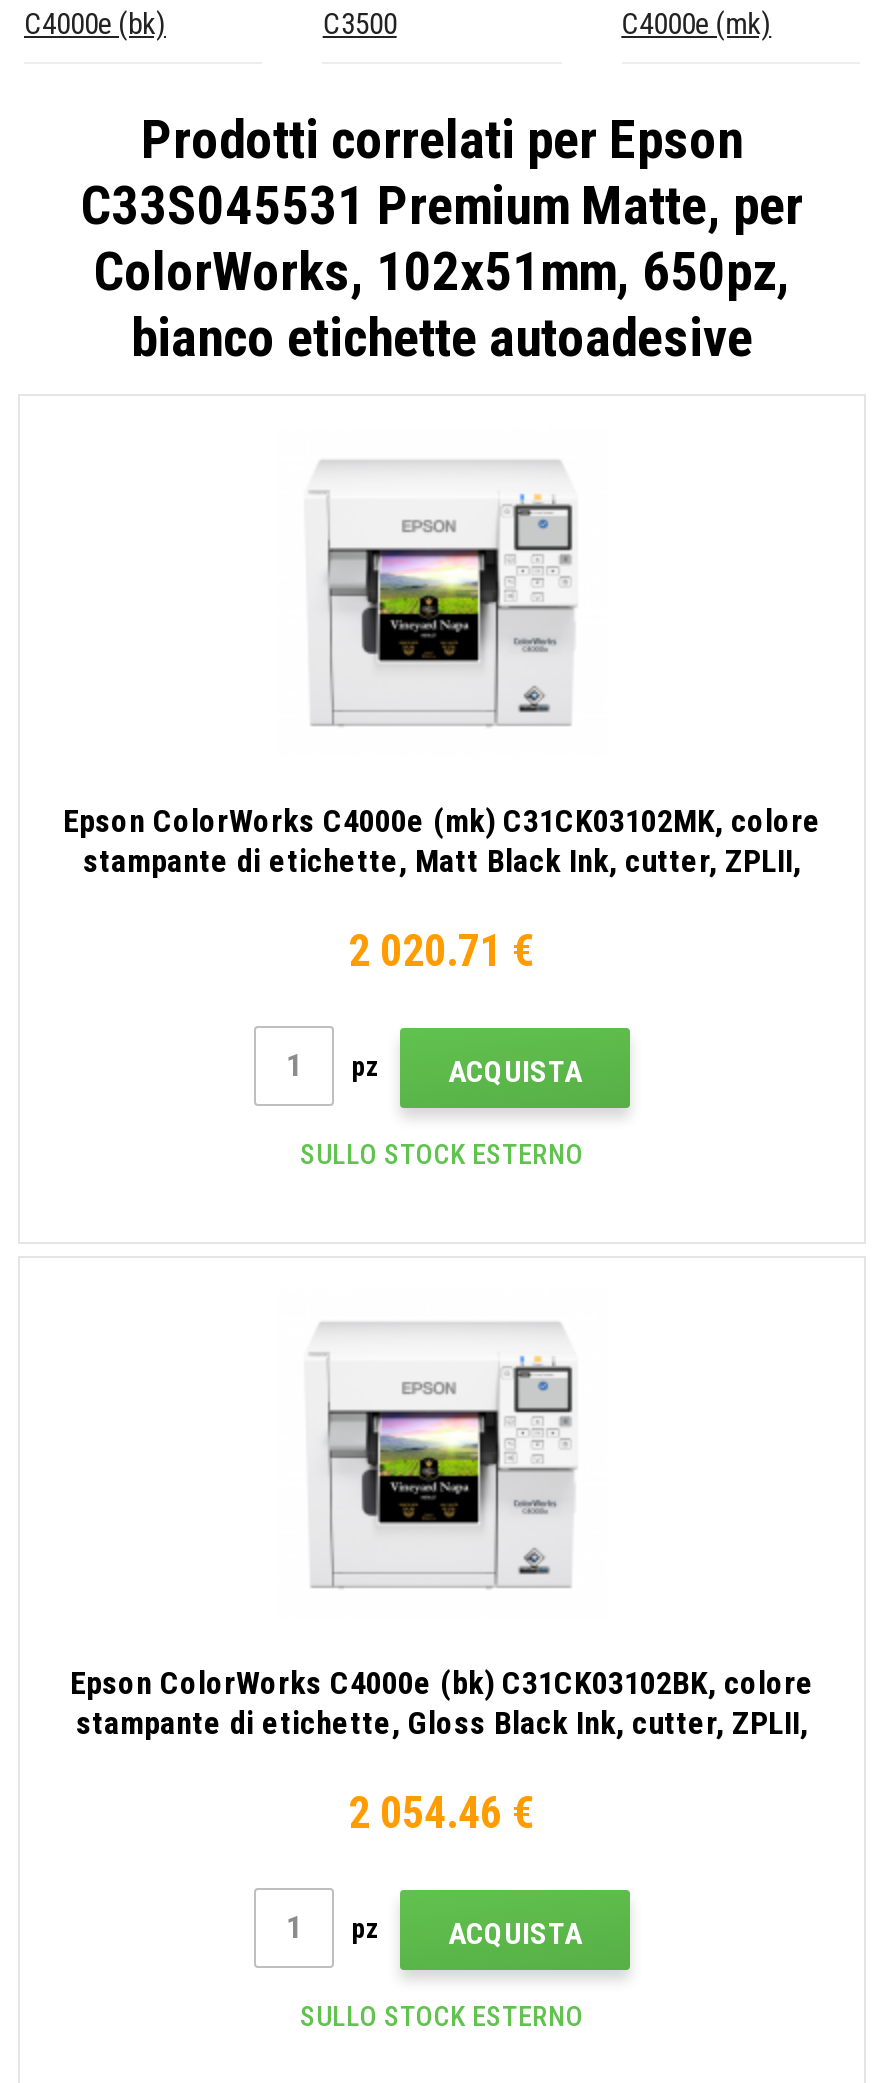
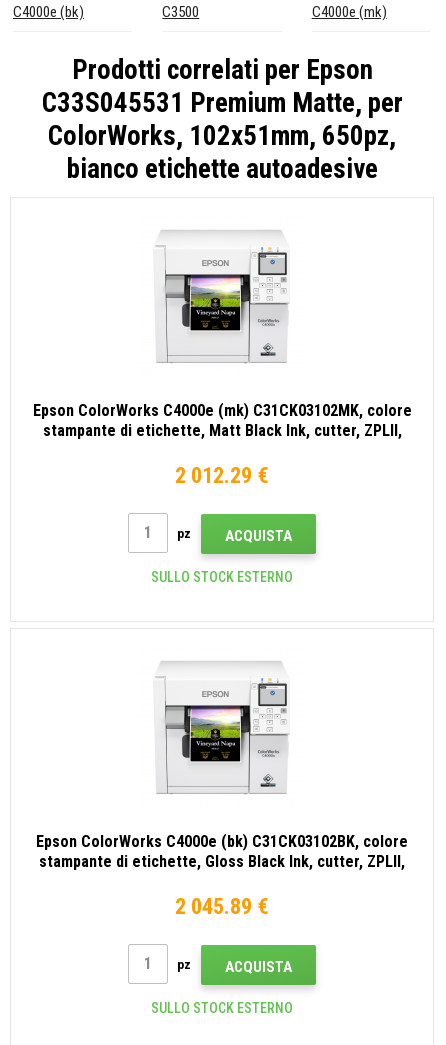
- 2 020.71 €
+ 2 012.29 €

- 2 054.46 €
+ 2 045.89 €
